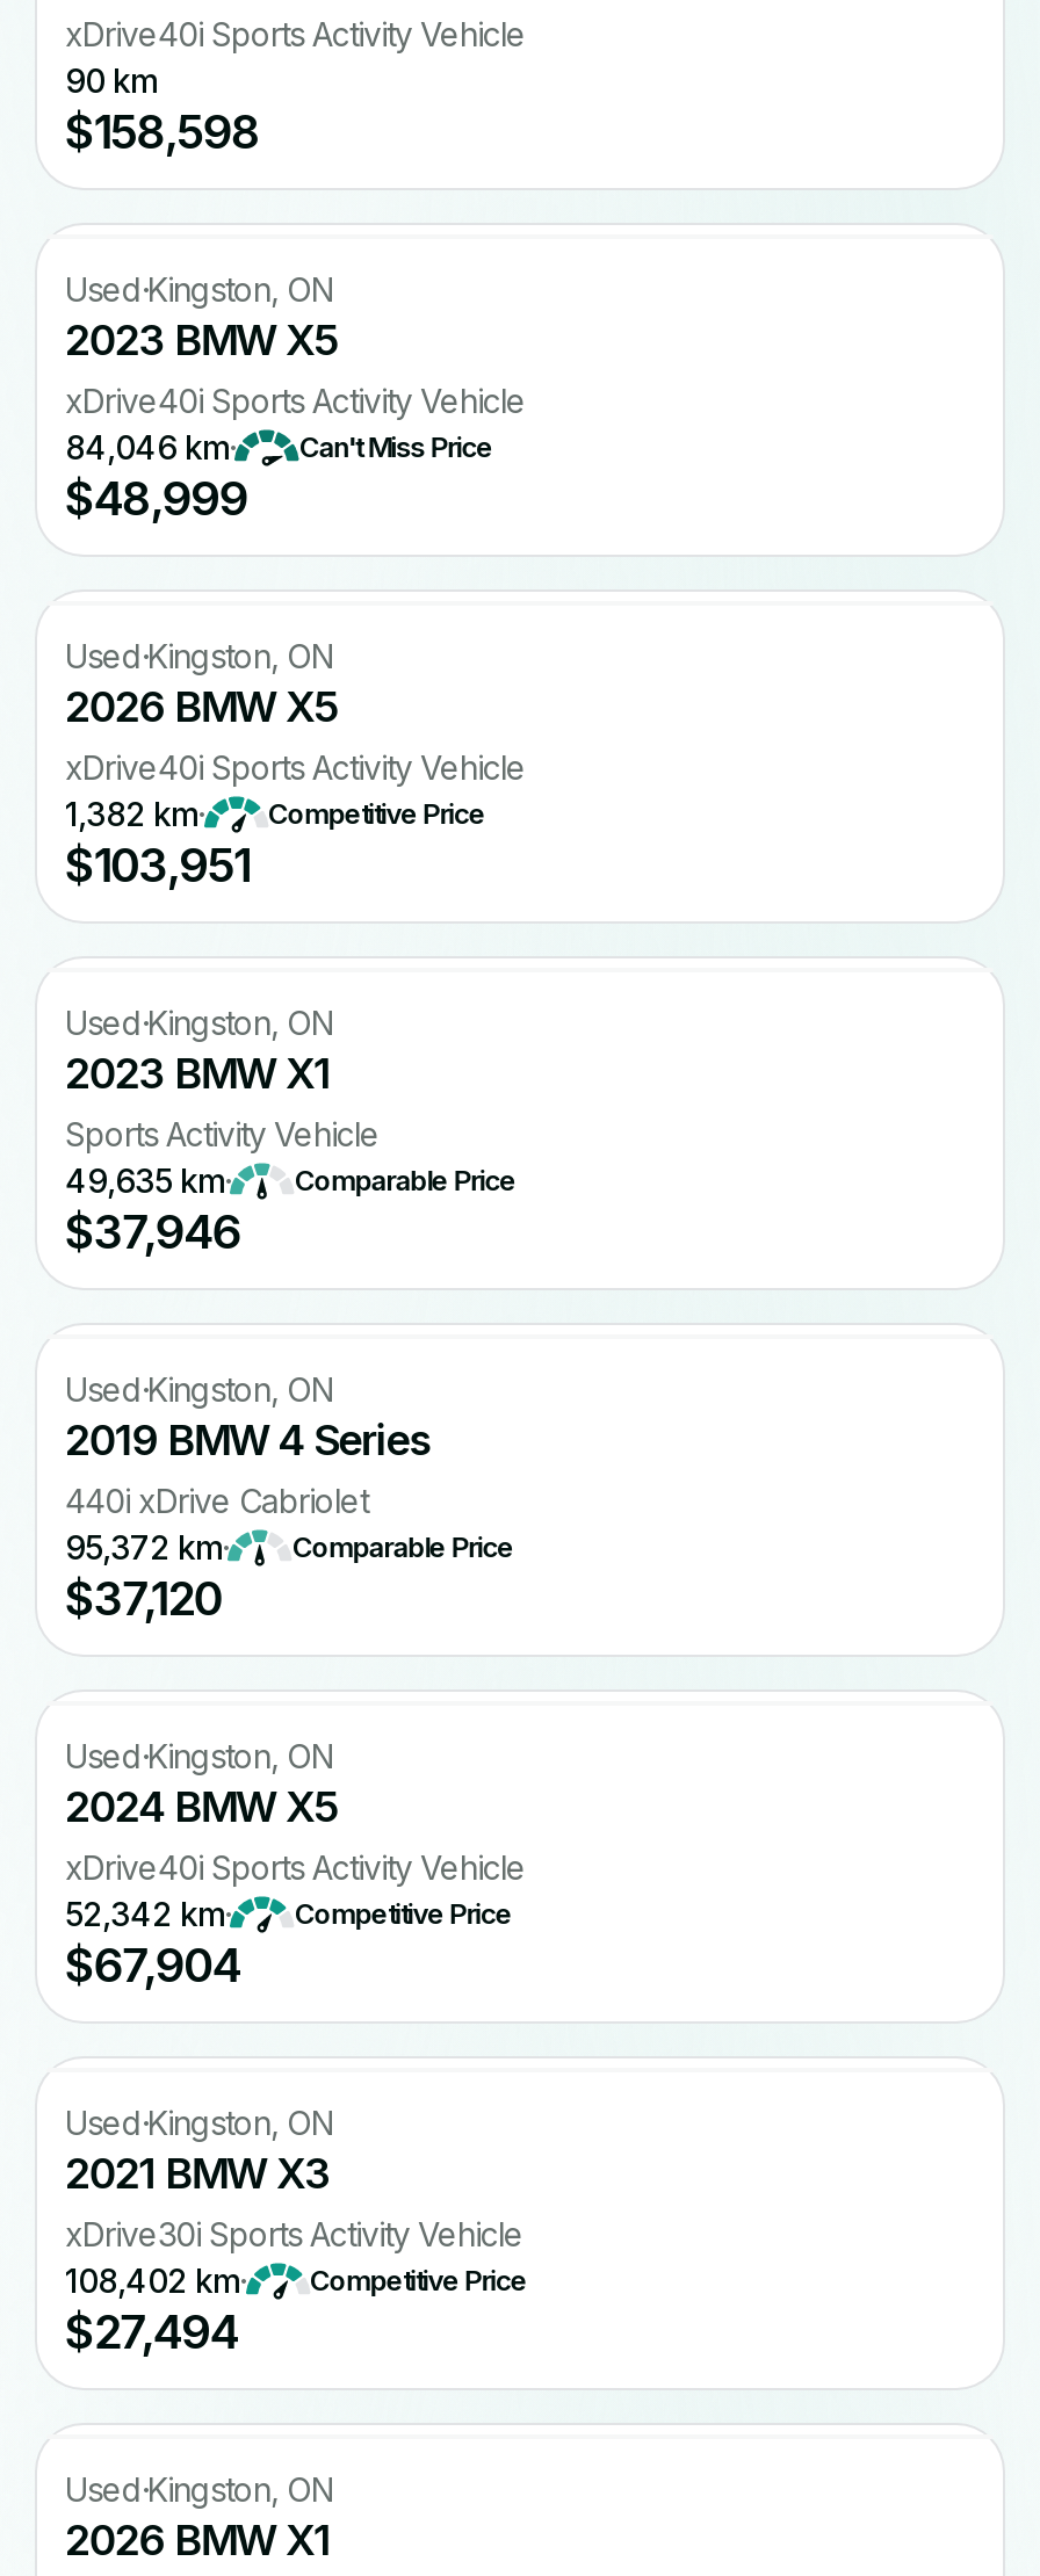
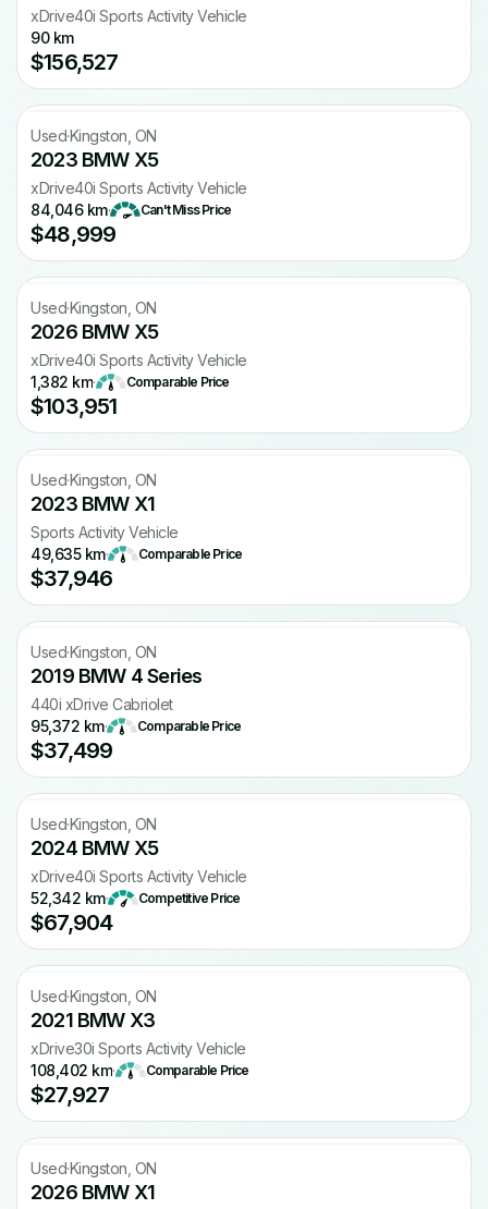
- $158,598
+ $156,527

- Competitive Price
+ Comparable Price

- $37,120
+ $37,499

- Competitive Price
+ Comparable Price

- $27,494
+ $27,927
